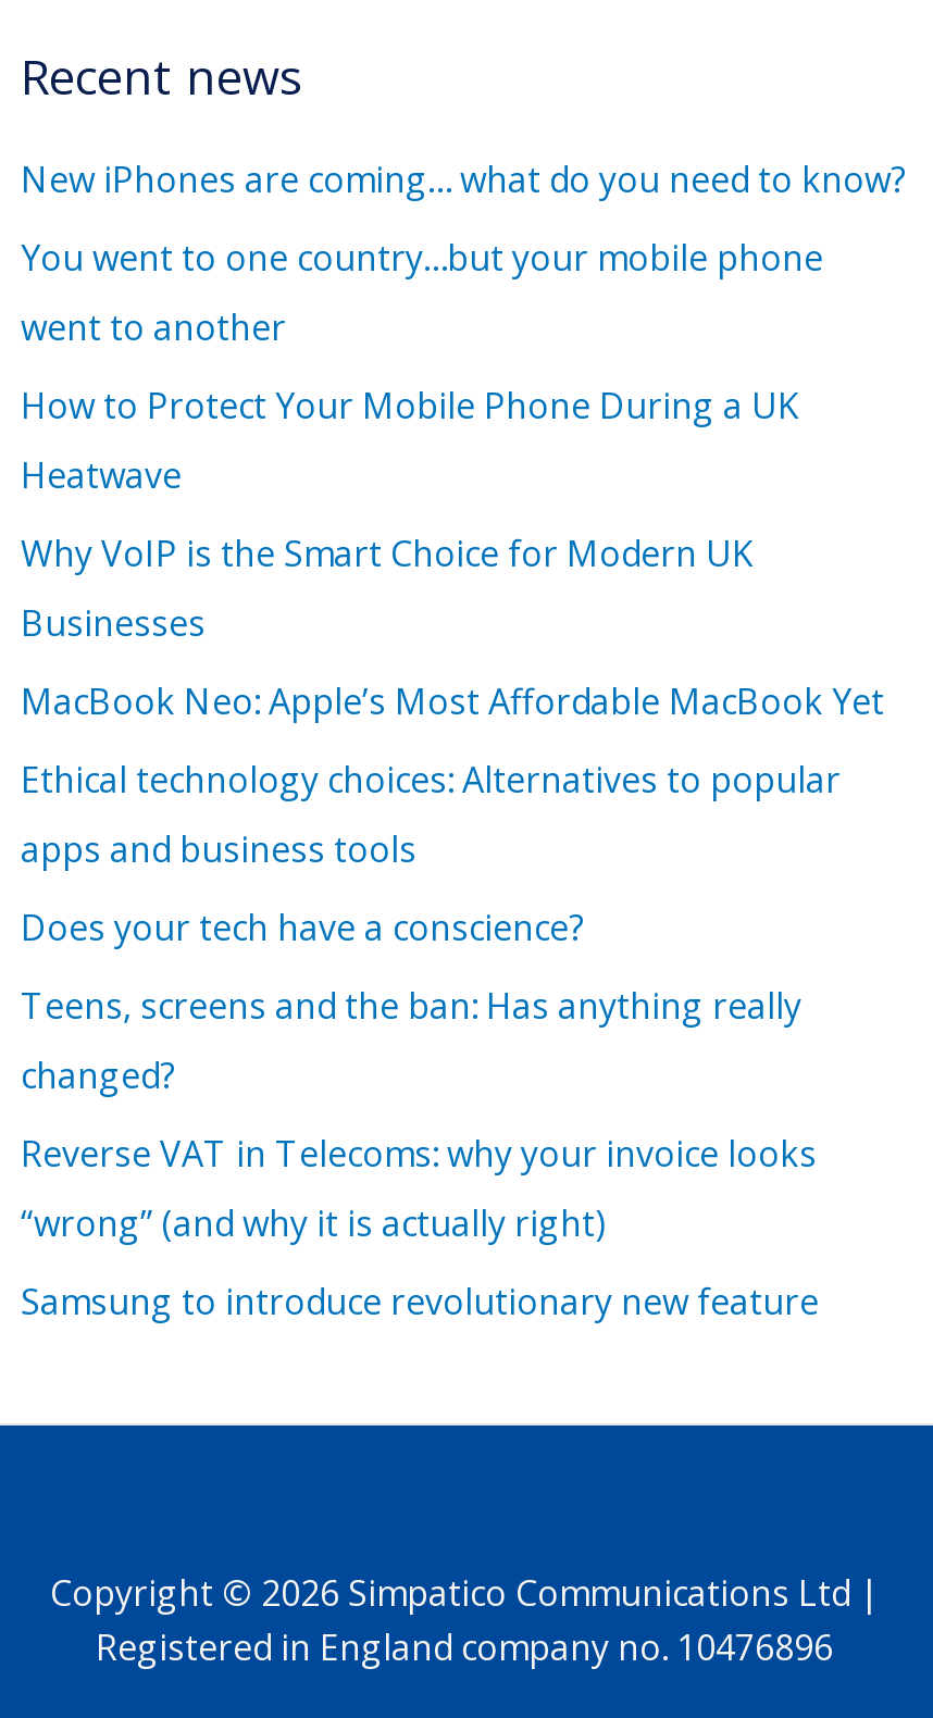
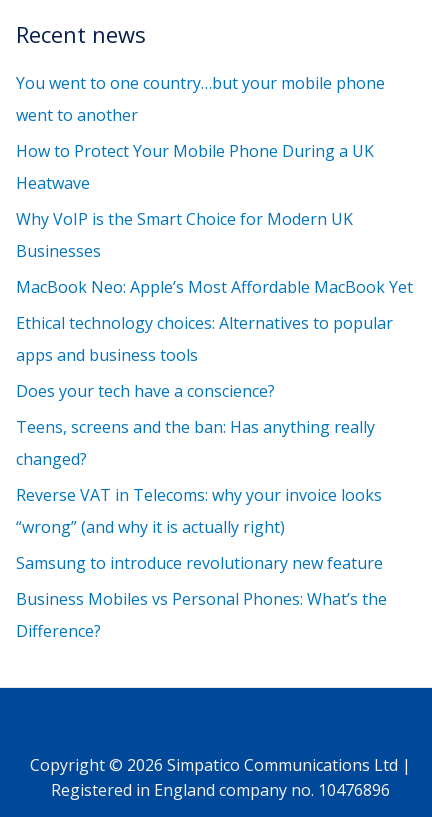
- New iPhones are coming… what do you need to know?

moved up: You went to one country…but your mobile phone | went to another | How to Protect Your Mobile Phone During a UK | ... | “wrong” (and why it is actually right) | Samsung to introduce revolutionary new feature

+ Business Mobiles vs Personal Phones: What’s the
+ Difference?
